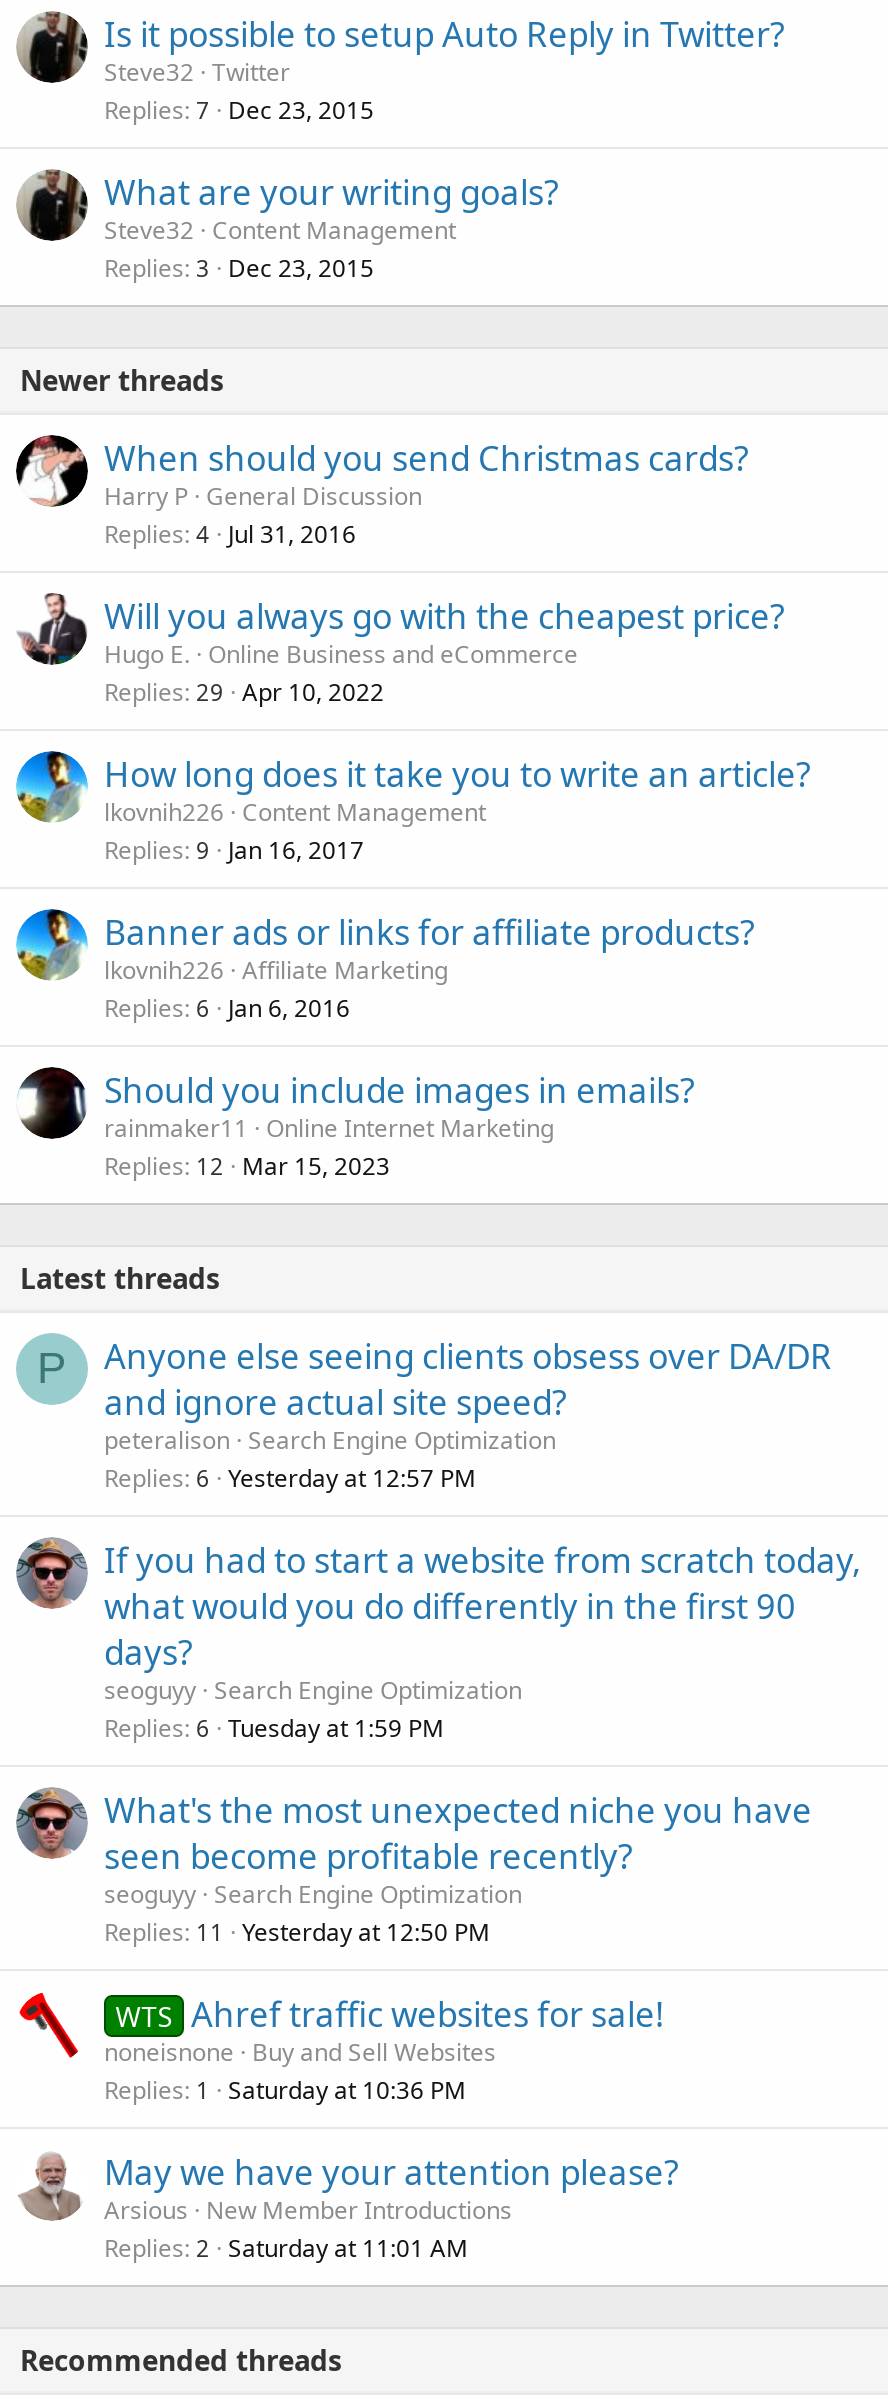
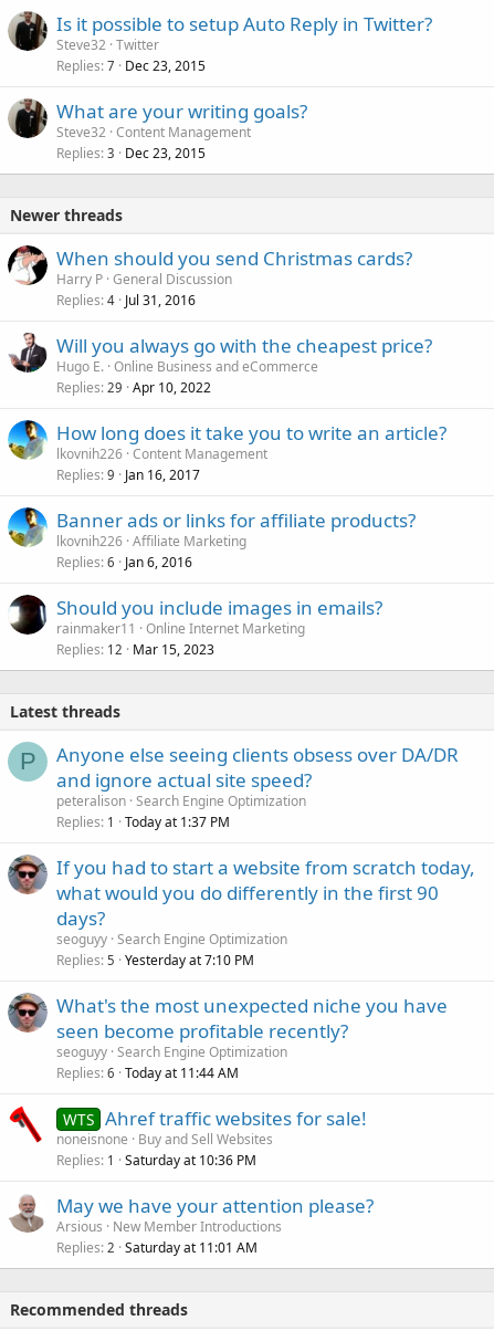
- Replies 6 Yesterday at 12:57 PM
+ Replies 1 Today at 1:37 PM

- Replies 6 Tuesday at 1:59 PM
+ Replies 5 Yesterday at 7:10 PM

- Replies 11 Yesterday at 12:50 PM
+ Replies 6 Today at 11:44 AM
